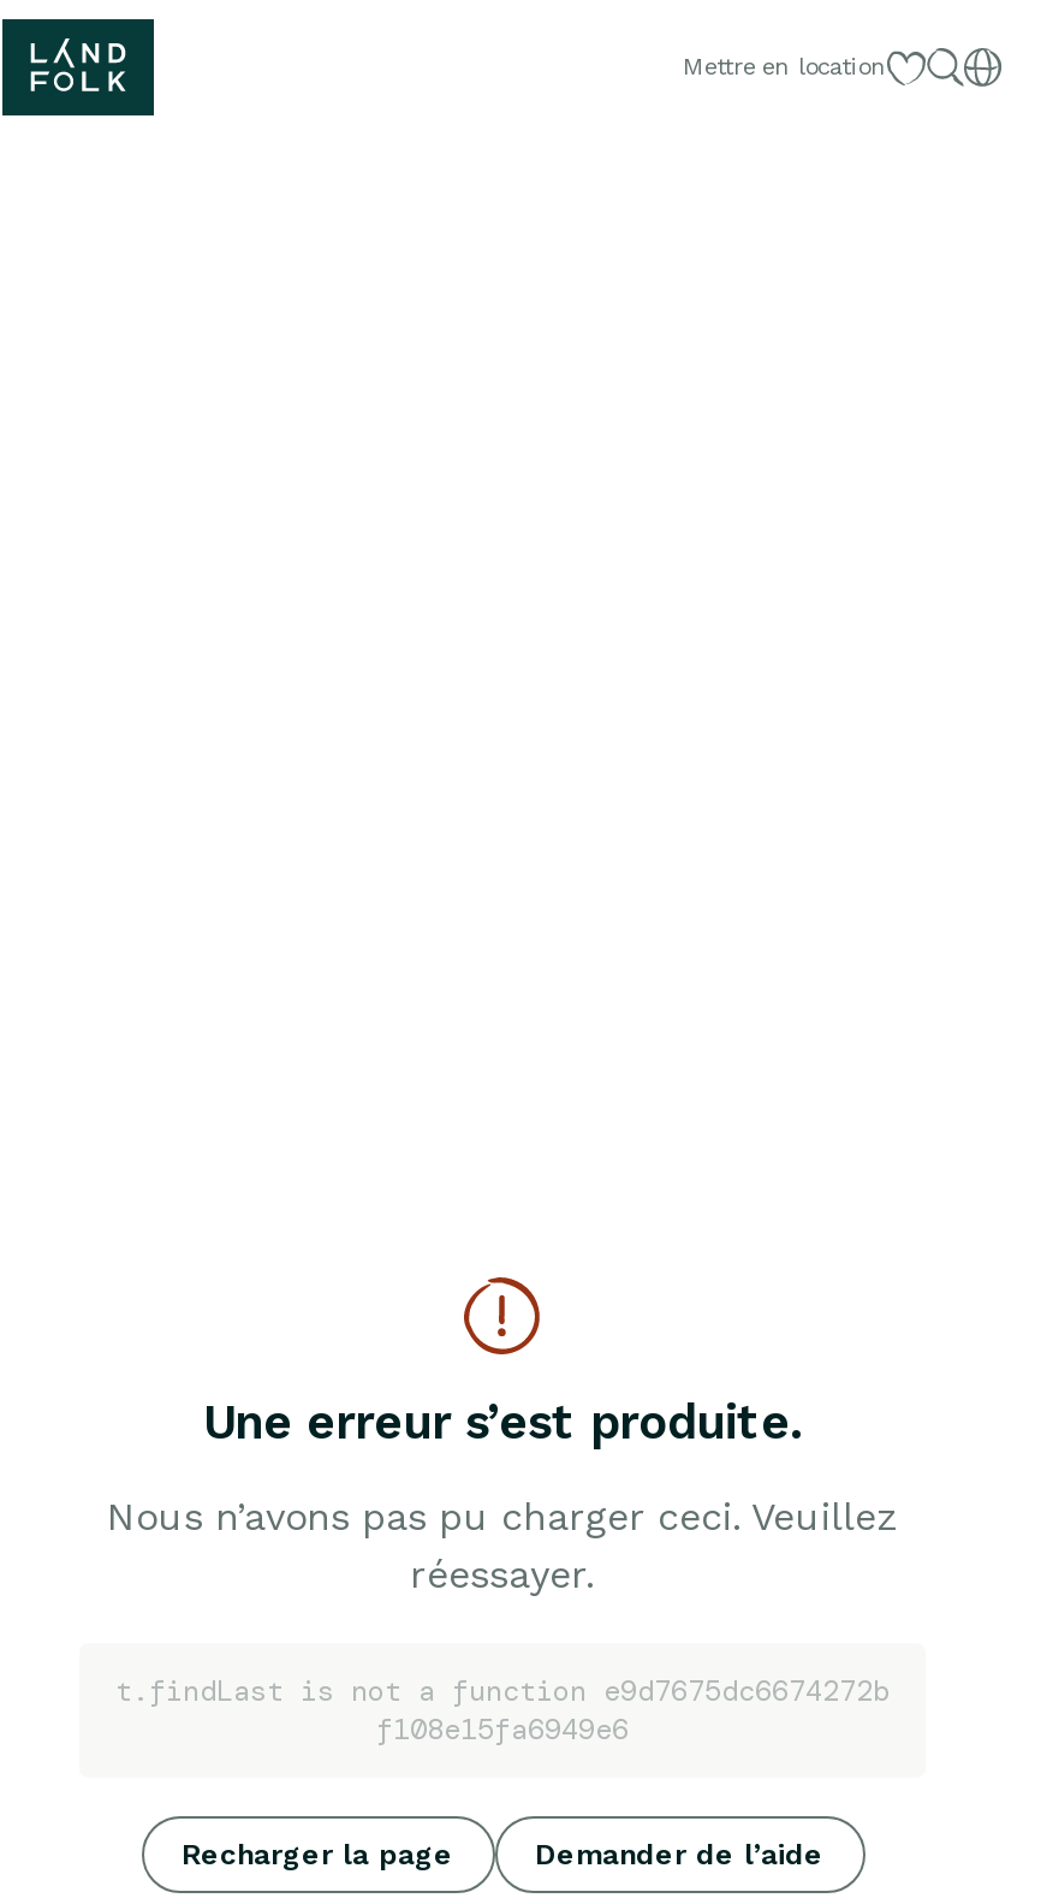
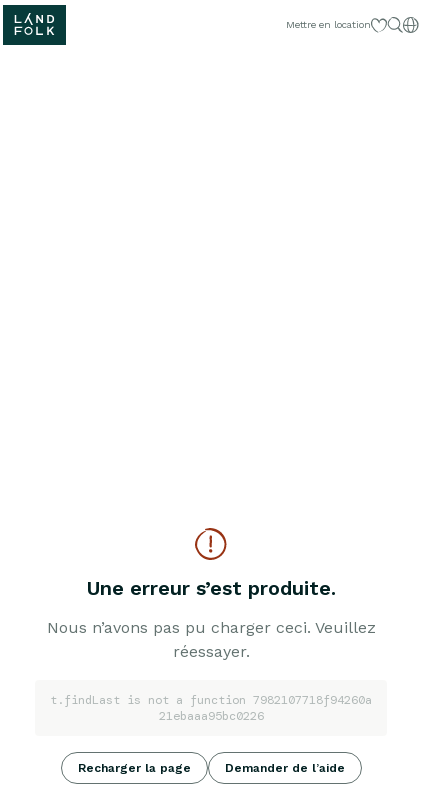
- t.findLast is not a function e9d7675dc6674272b
- f108e15fa6949e6
+ t.findLast is not a function 7982107718f94260a
+ 21ebaaa95bc0226
